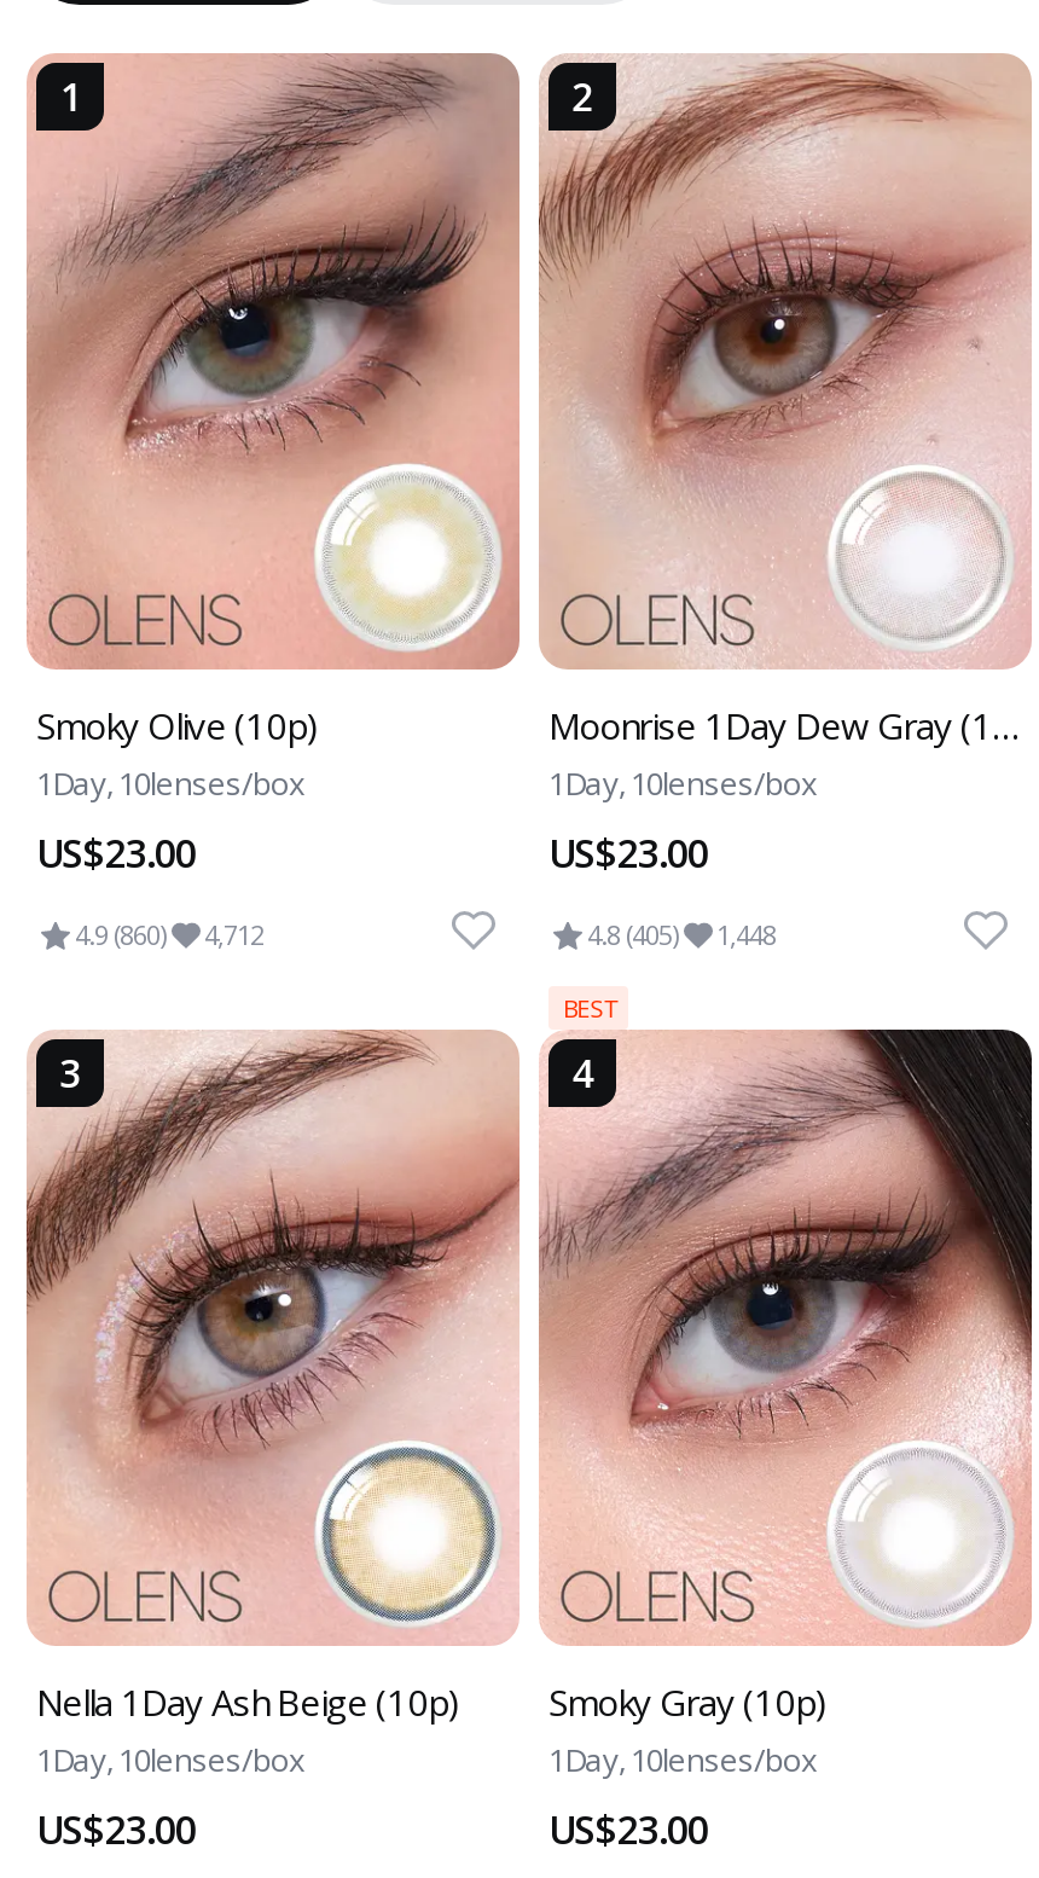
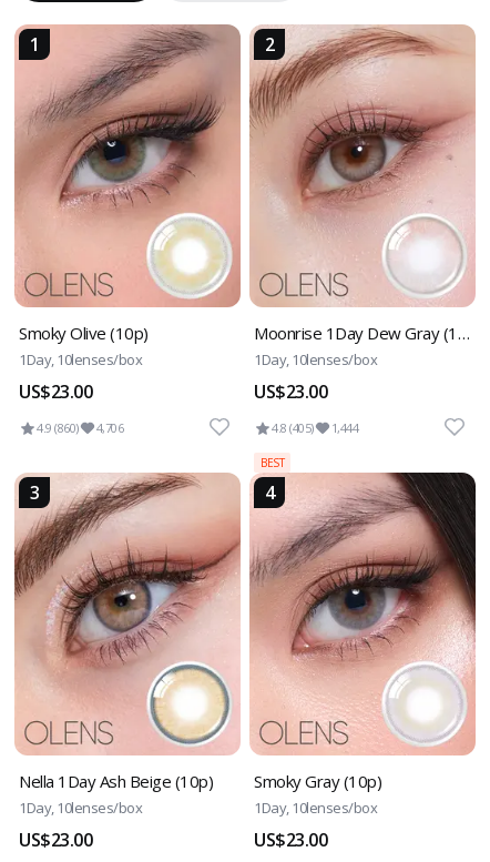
- 4.9 (860) 4,712
+ 4.9 (860) 4,706

- 4.8 (405) 1,448
+ 4.8 (405) 1,444
